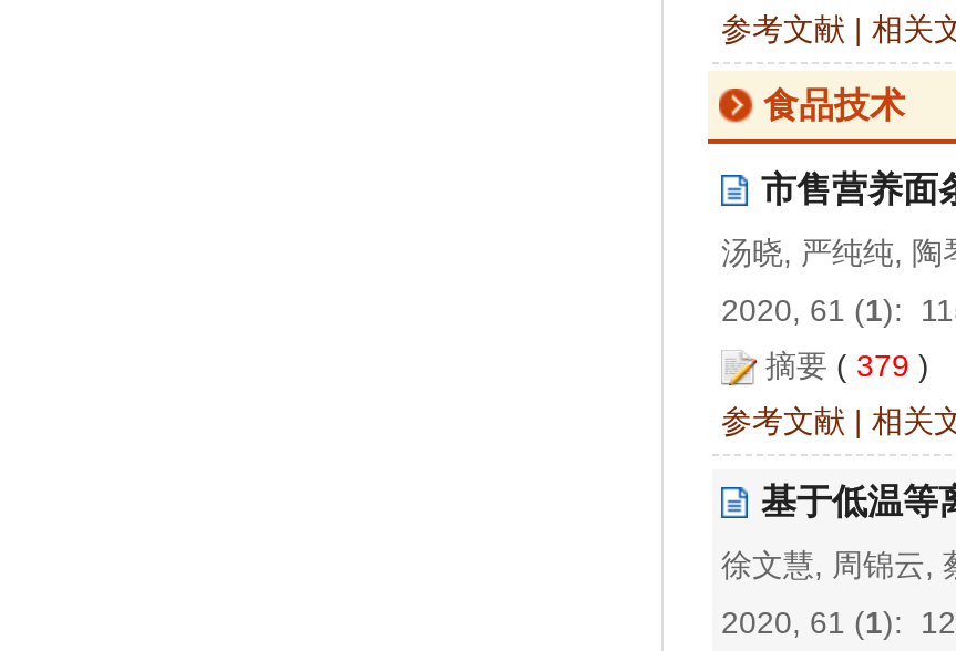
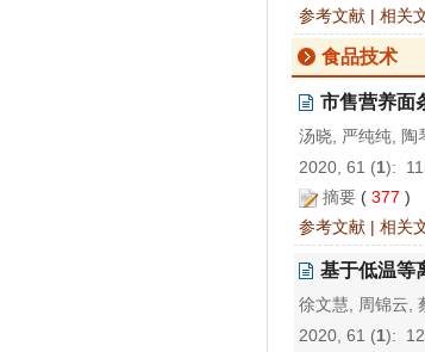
- 摘要(379)
+ 摘要(377)
